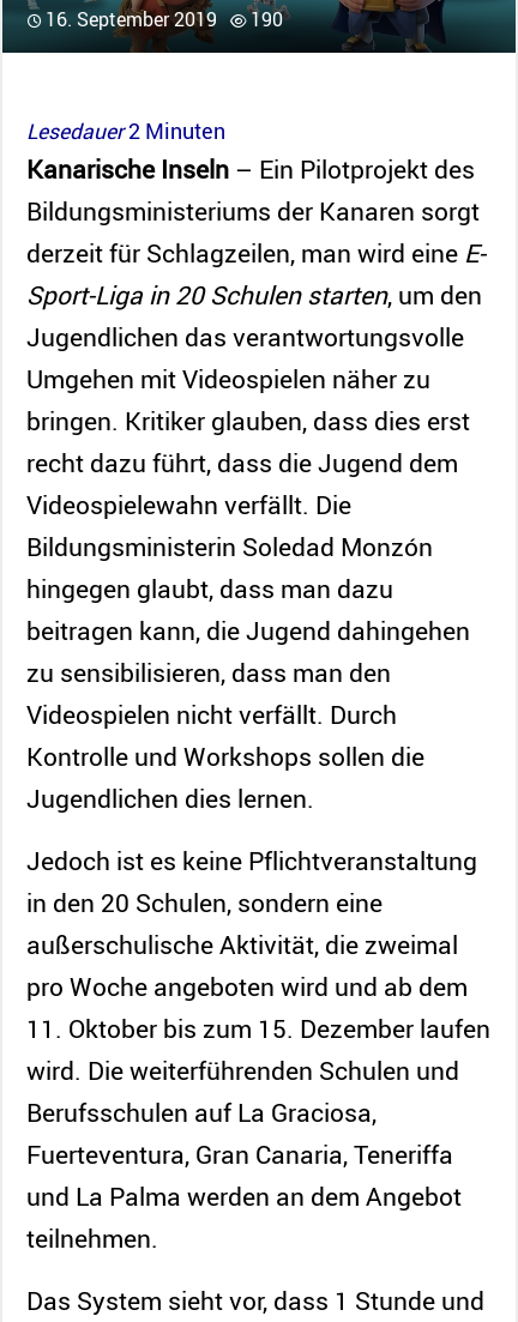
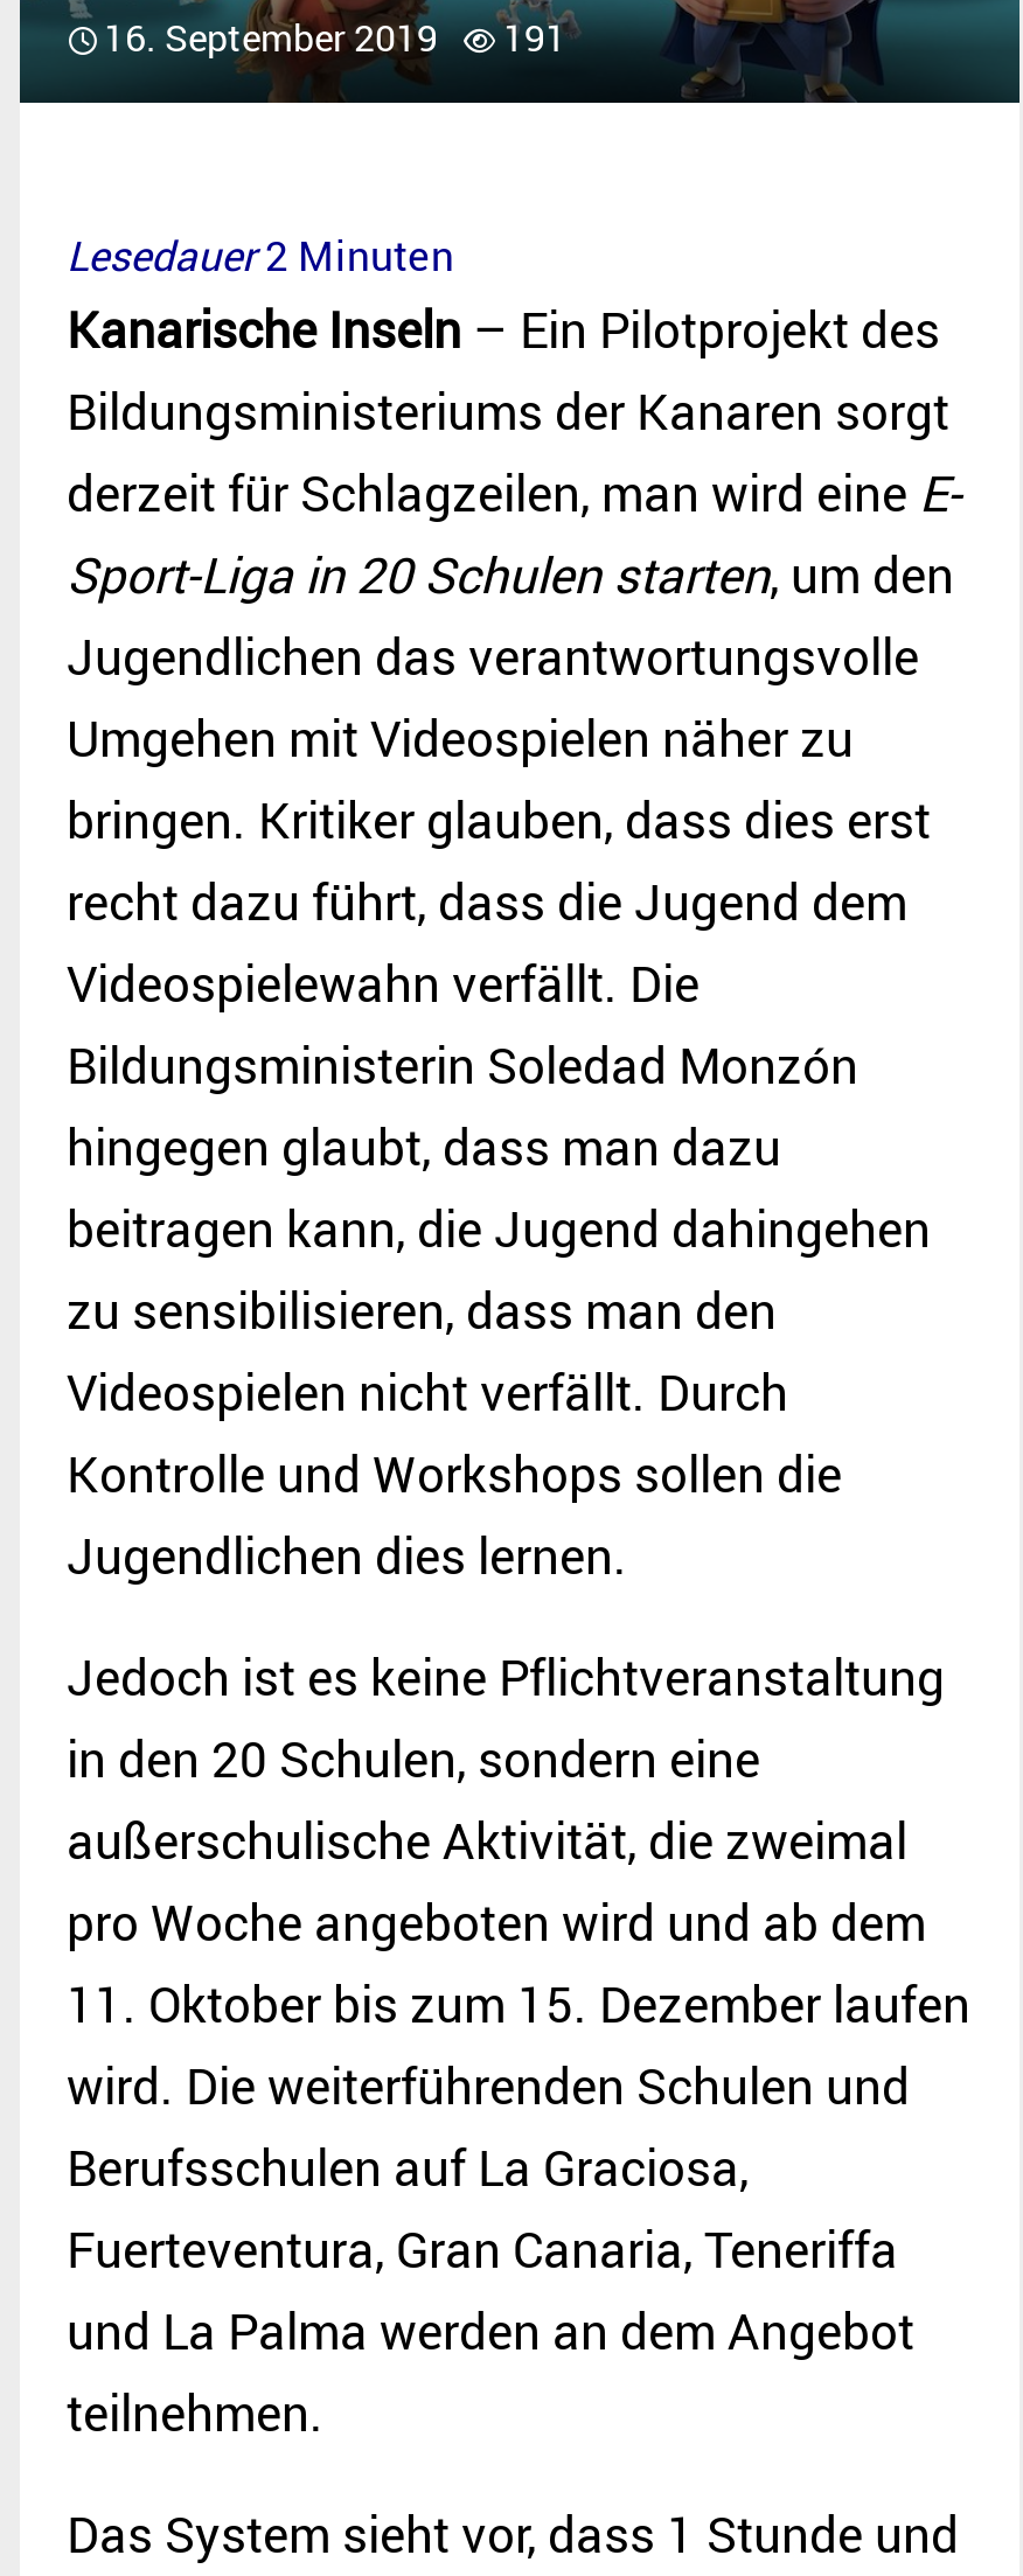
- 16. September 2019 190
+ 16. September 2019 191
